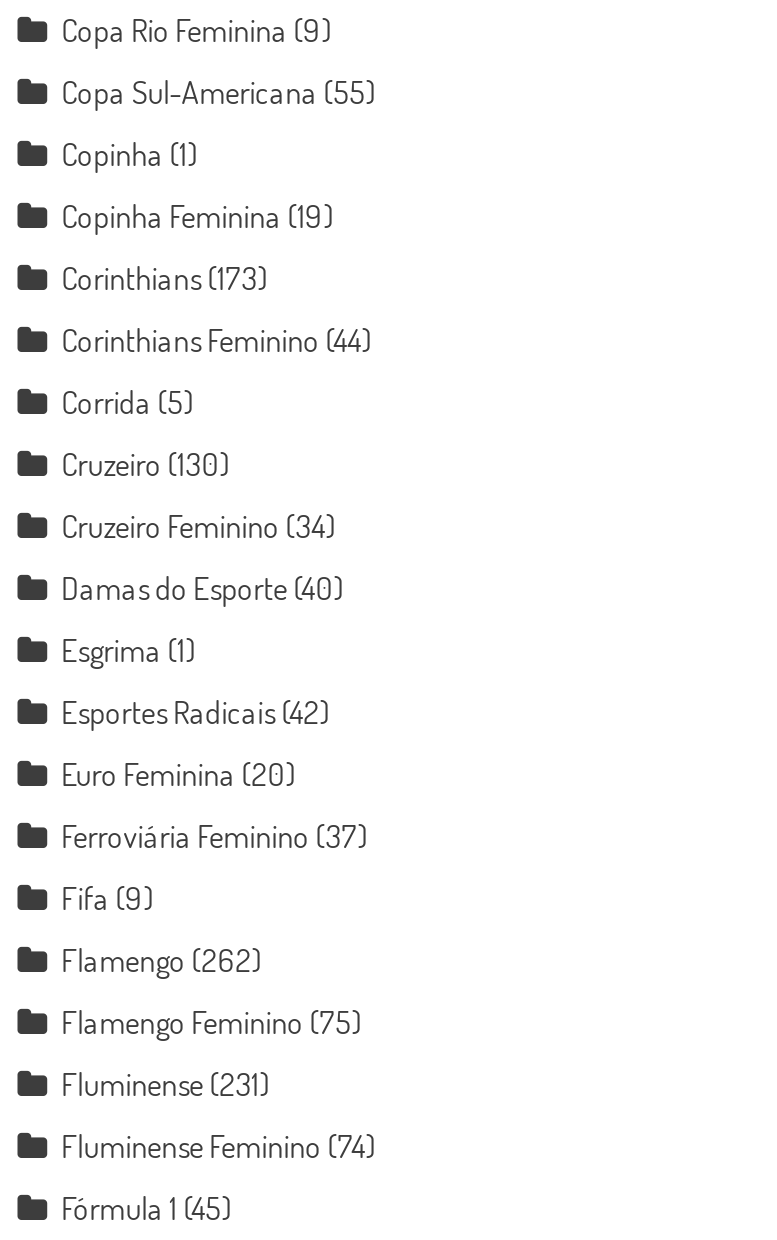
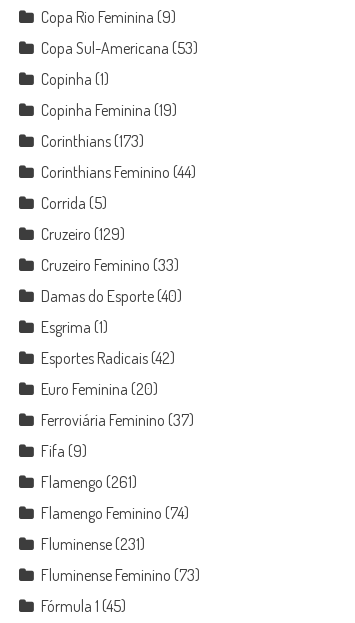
- Copa Sul-Americana (55)
+ Copa Sul-Americana (53)

- Cruzeiro (130)
+ Cruzeiro (129)

- Cruzeiro Feminino (34)
+ Cruzeiro Feminino (33)

- Flamengo (262)
+ Flamengo (261)

- Flamengo Feminino (75)
+ Flamengo Feminino (74)

- Fluminense Feminino (74)
+ Fluminense Feminino (73)
